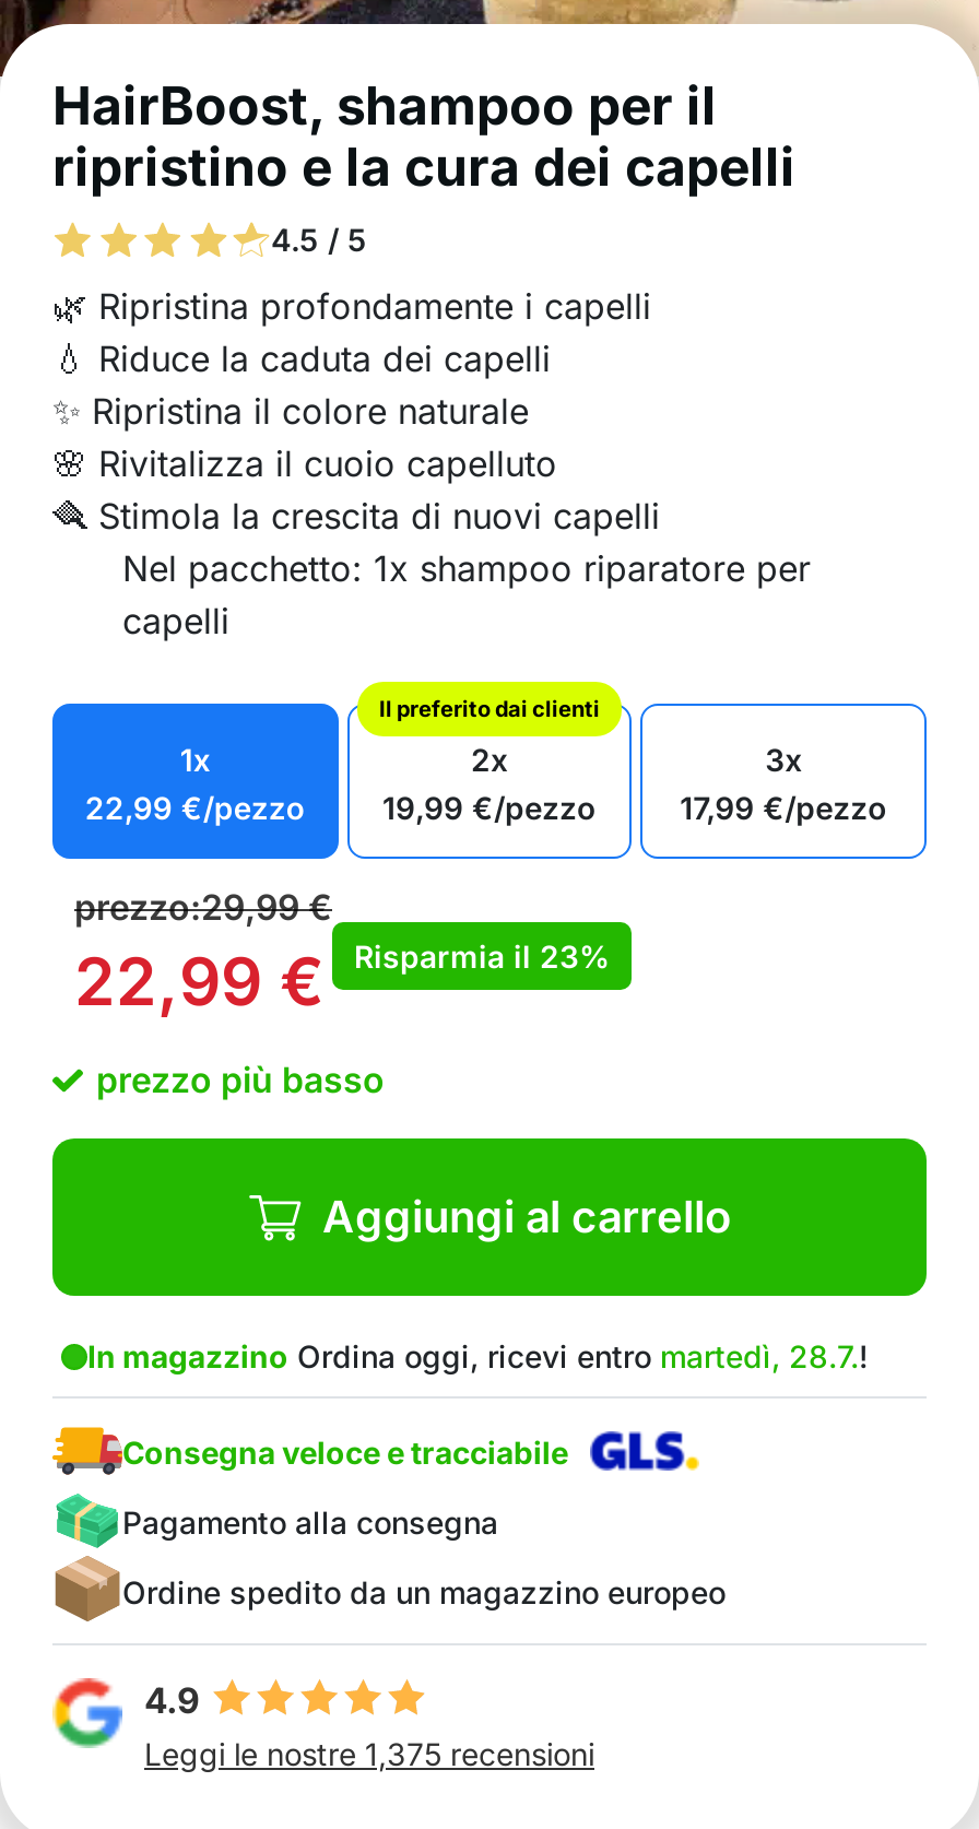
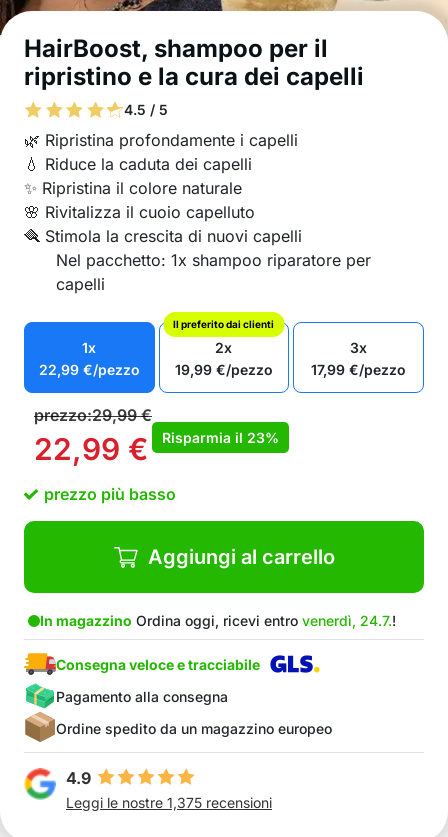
- In magazzino Ordina oggi, ricevi entro martedì, 28.7.!
+ In magazzino Ordina oggi, ricevi entro venerdì, 24.7.!
